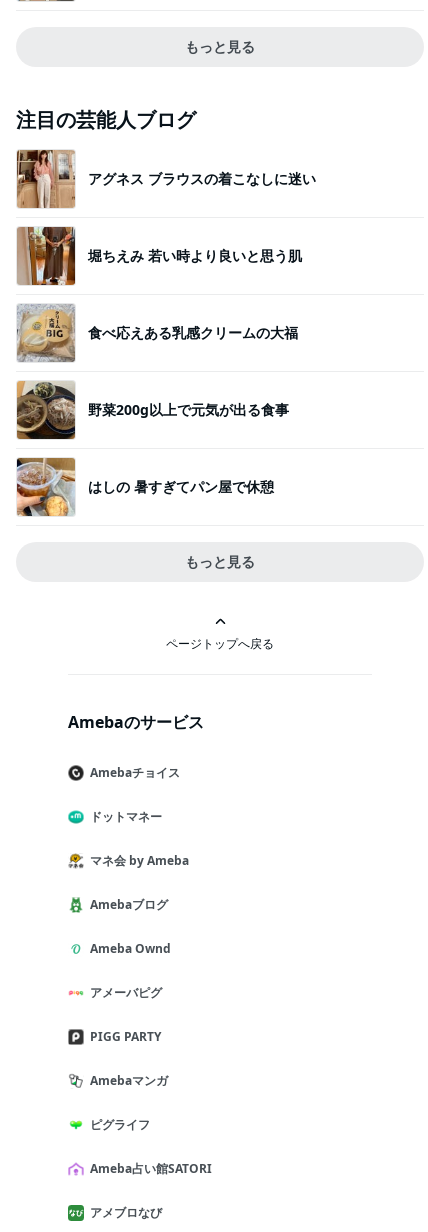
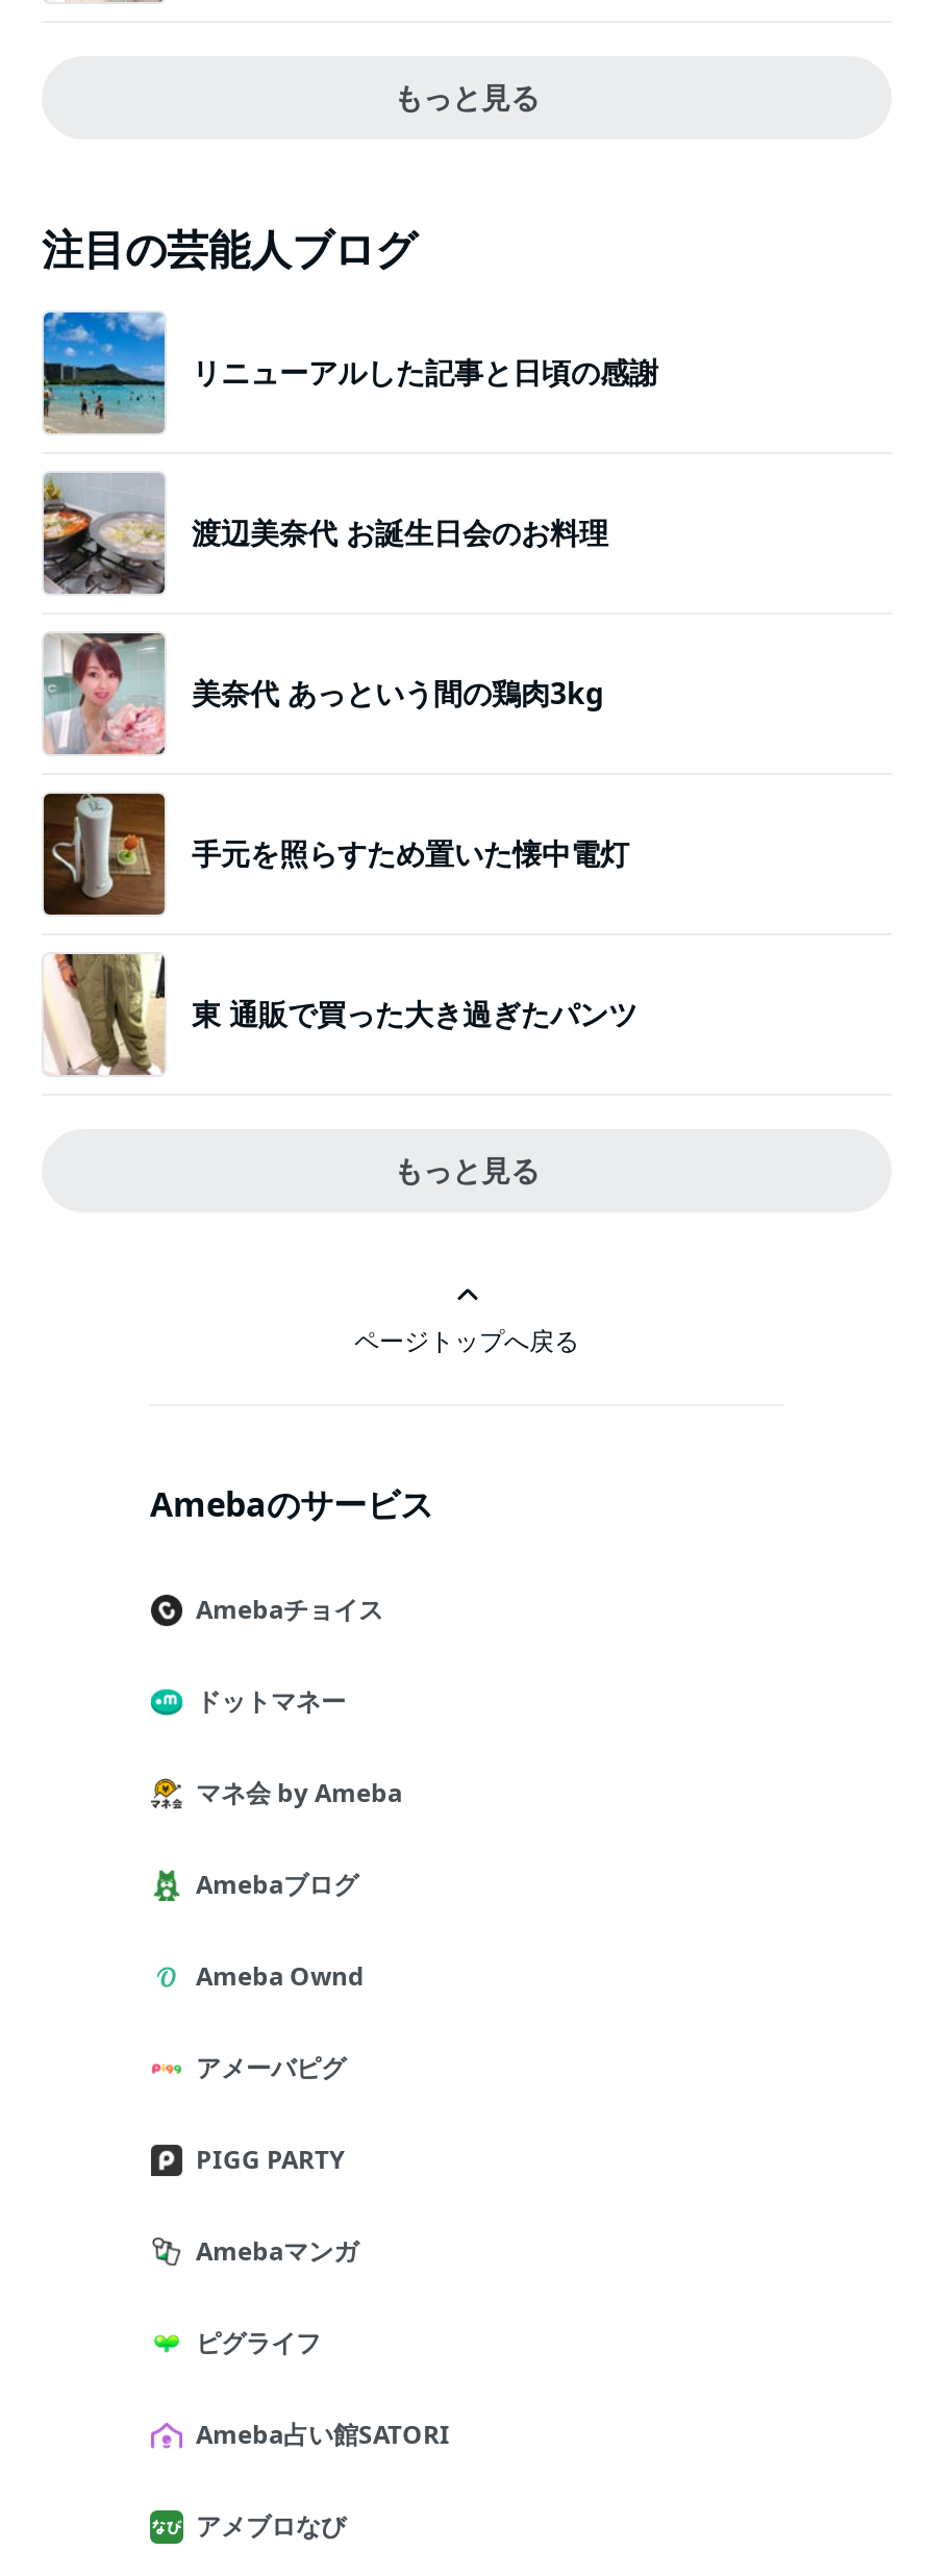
- [image]
- アグネス ブラウスの着こなしに迷い
+ [image]
+ リニューアルした記事と日頃の感謝

- [image]
- 堀ちえみ 若い時より良いと思う肌
+ [image]
+ 渡辺美奈代 お誕生日会のお料理

- [image]
- 食べ応えある乳感クリームの大福
+ [image]
+ 美奈代 あっという間の鶏肉3kg

- [image]
- 野菜200g以上で元気が出る食事
+ [image]
+ 手元を照らすため置いた懐中電灯

- [image]
- はしの 暑すぎてパン屋で休憩
+ [image]
+ 東 通販で買った大き過ぎたパンツ
